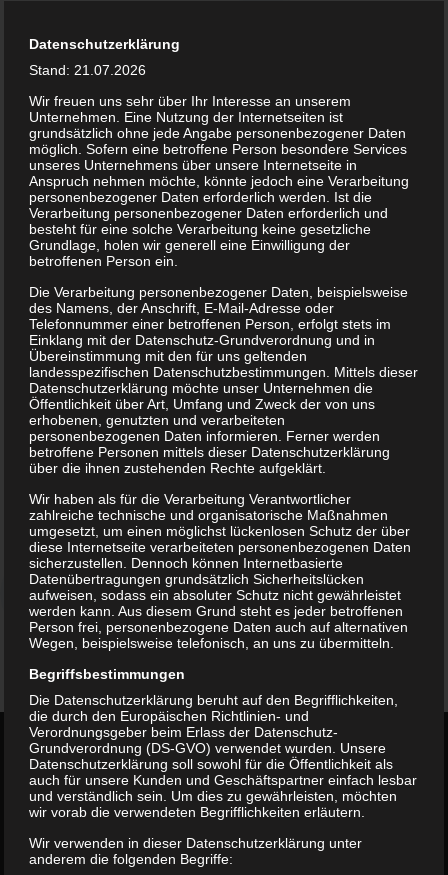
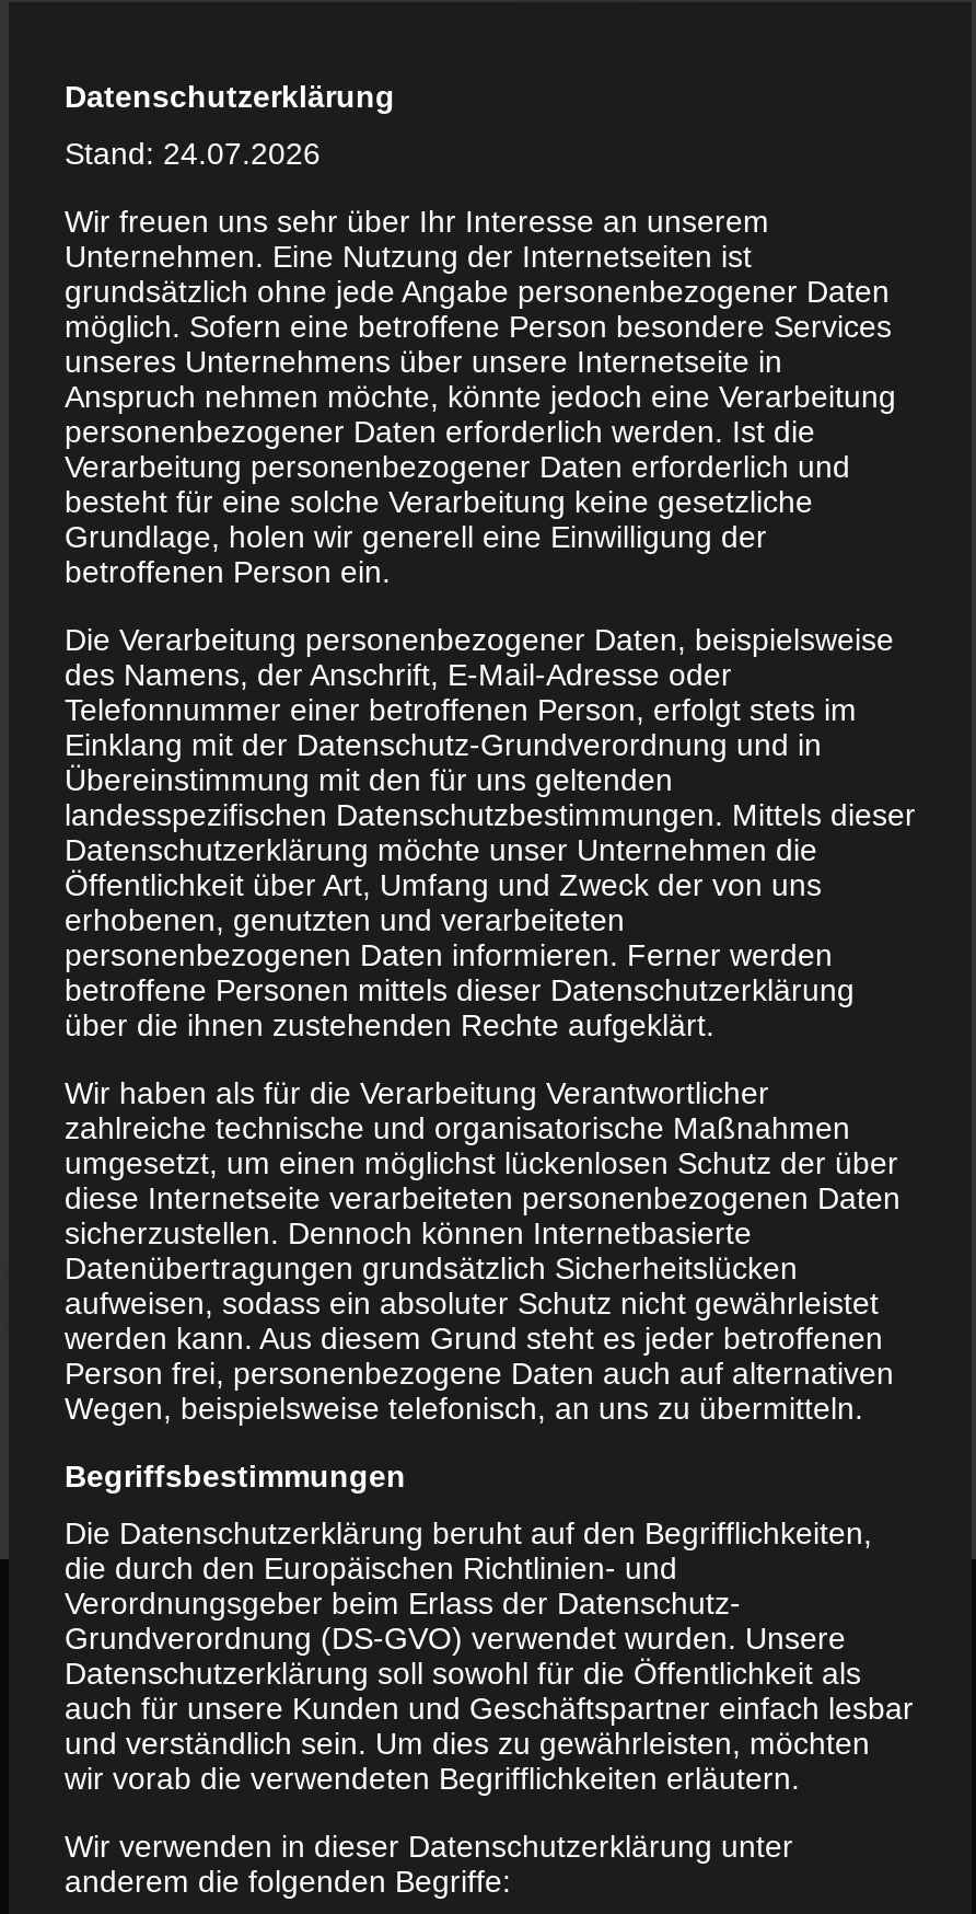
- Stand: 21.07.2026
+ Stand: 24.07.2026
